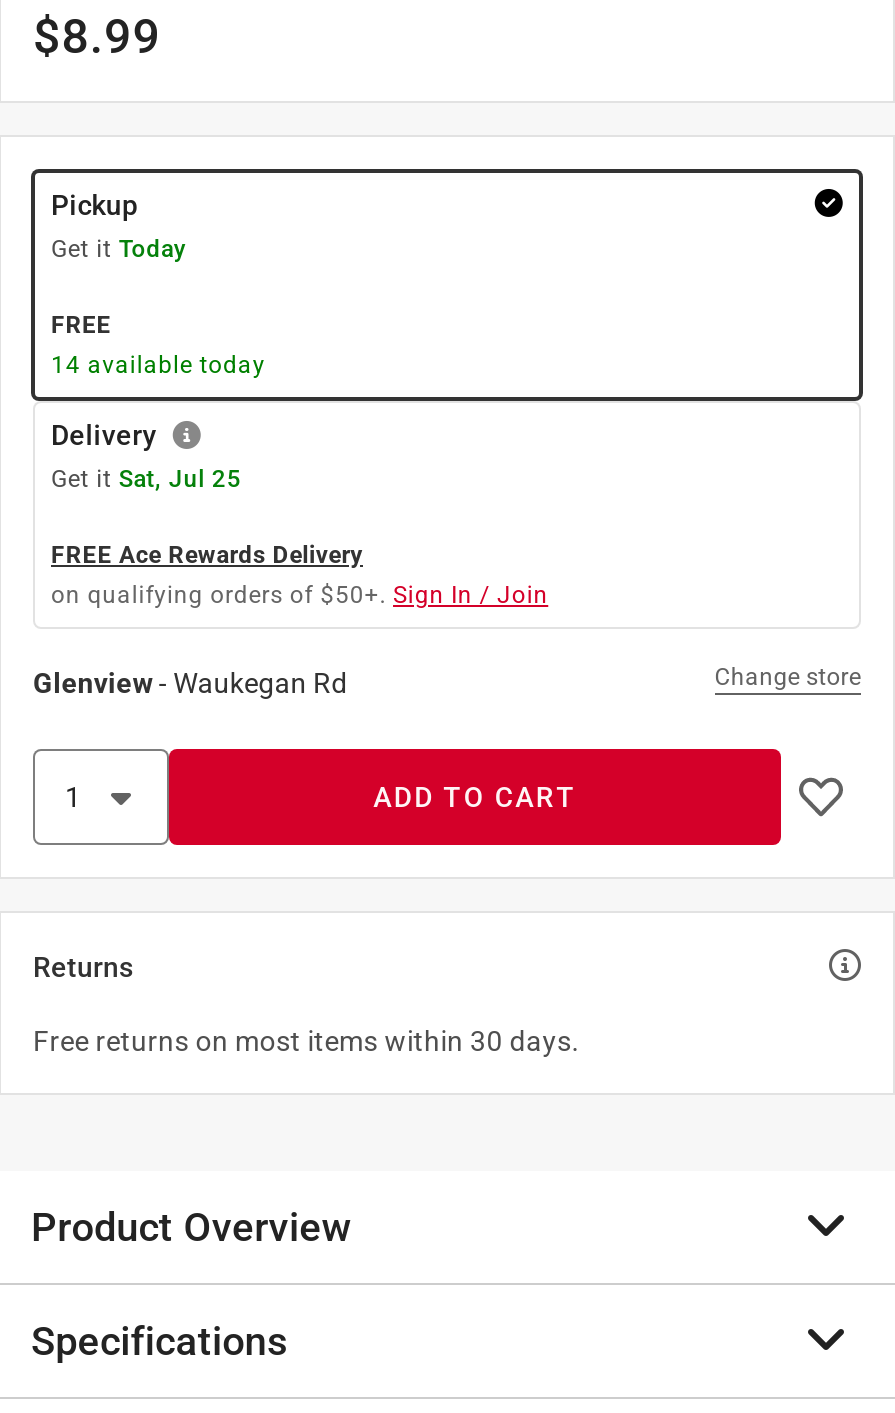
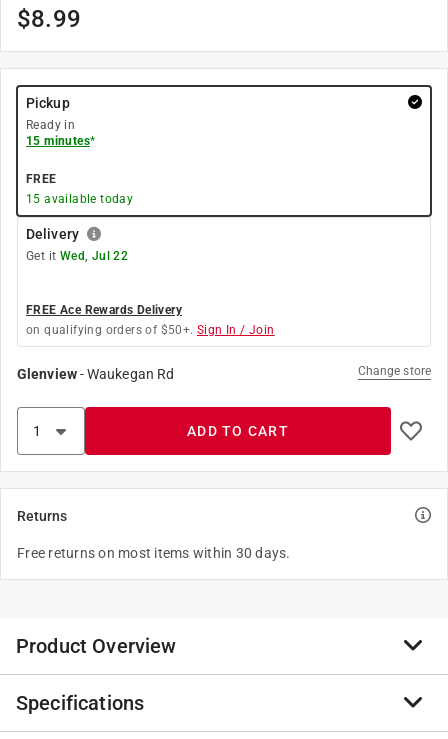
- Get it Today
+ Ready in
+ 15 minutes*

- 14 available today
+ 15 available today

- Get it Sat, Jul 25
+ Get it Wed, Jul 22
